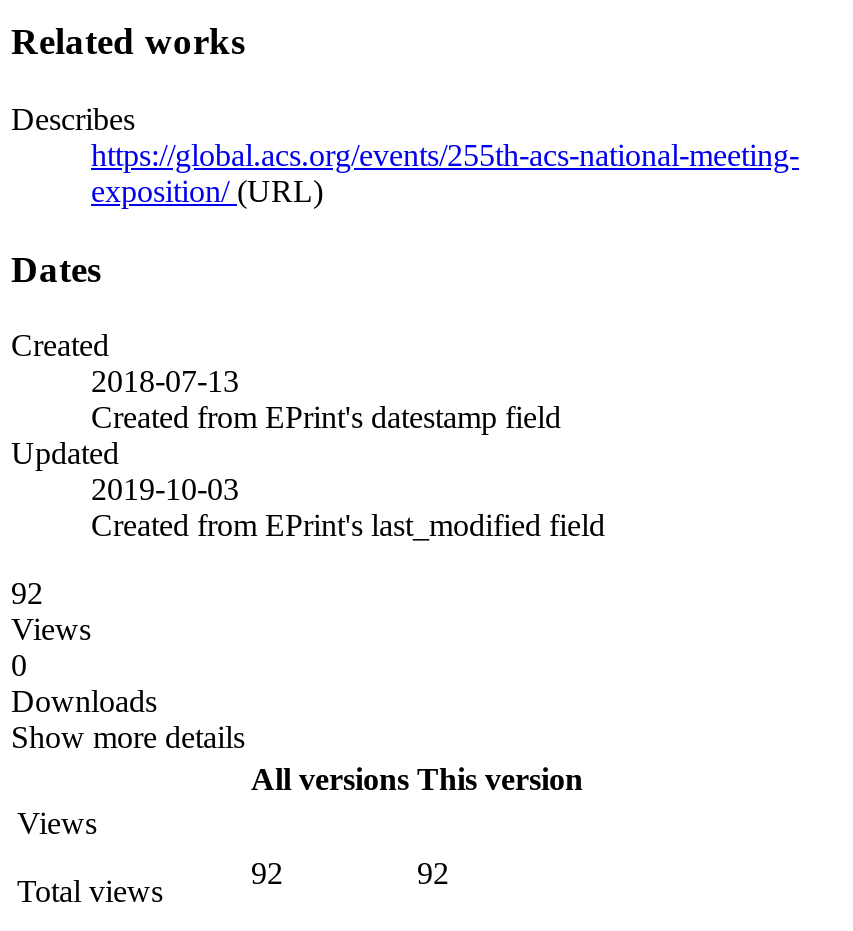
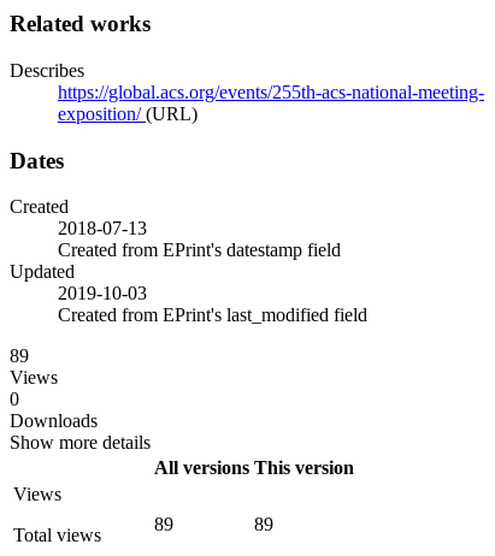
- 92
+ 89

- 92
+ 89

- 92
+ 89
